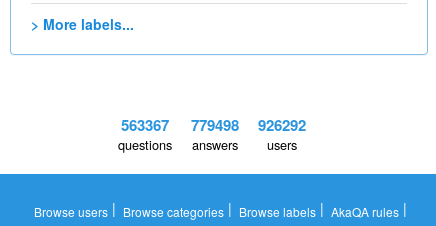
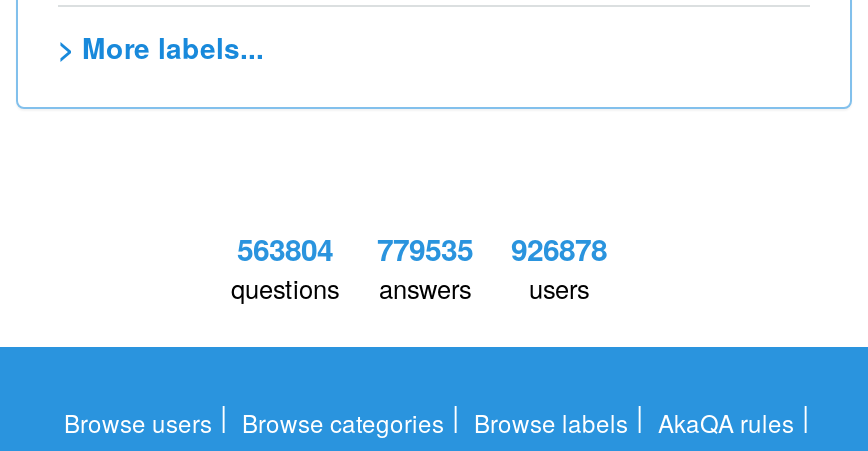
- 563367
+ 563804

- 779498
+ 779535

- 926292
+ 926878
